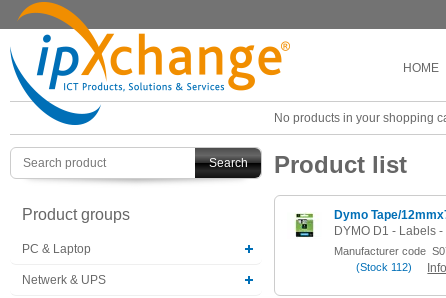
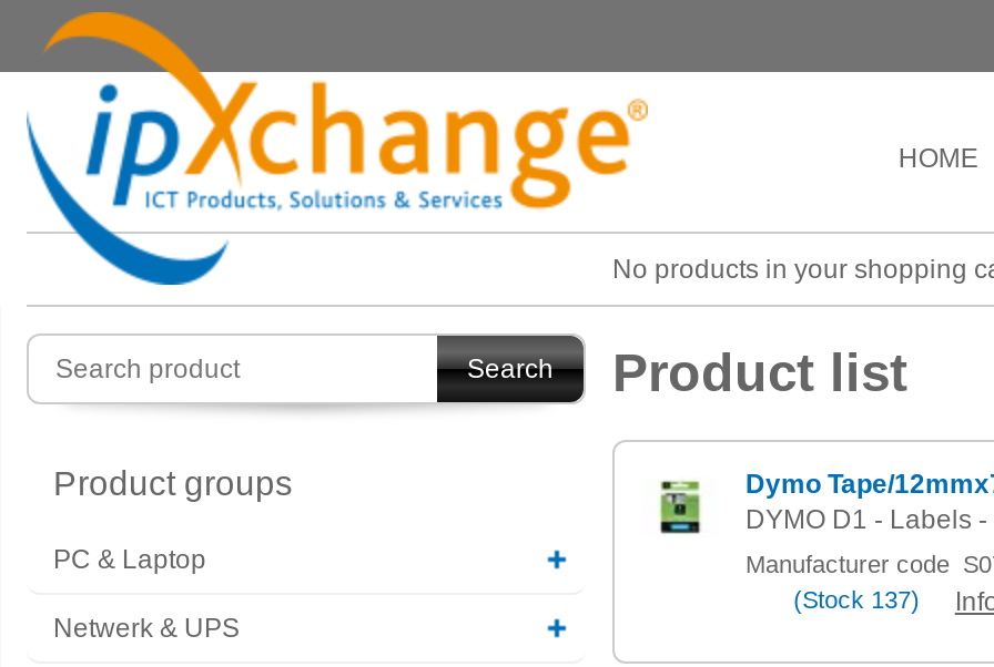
- (Stock 112)
+ (Stock 137)
